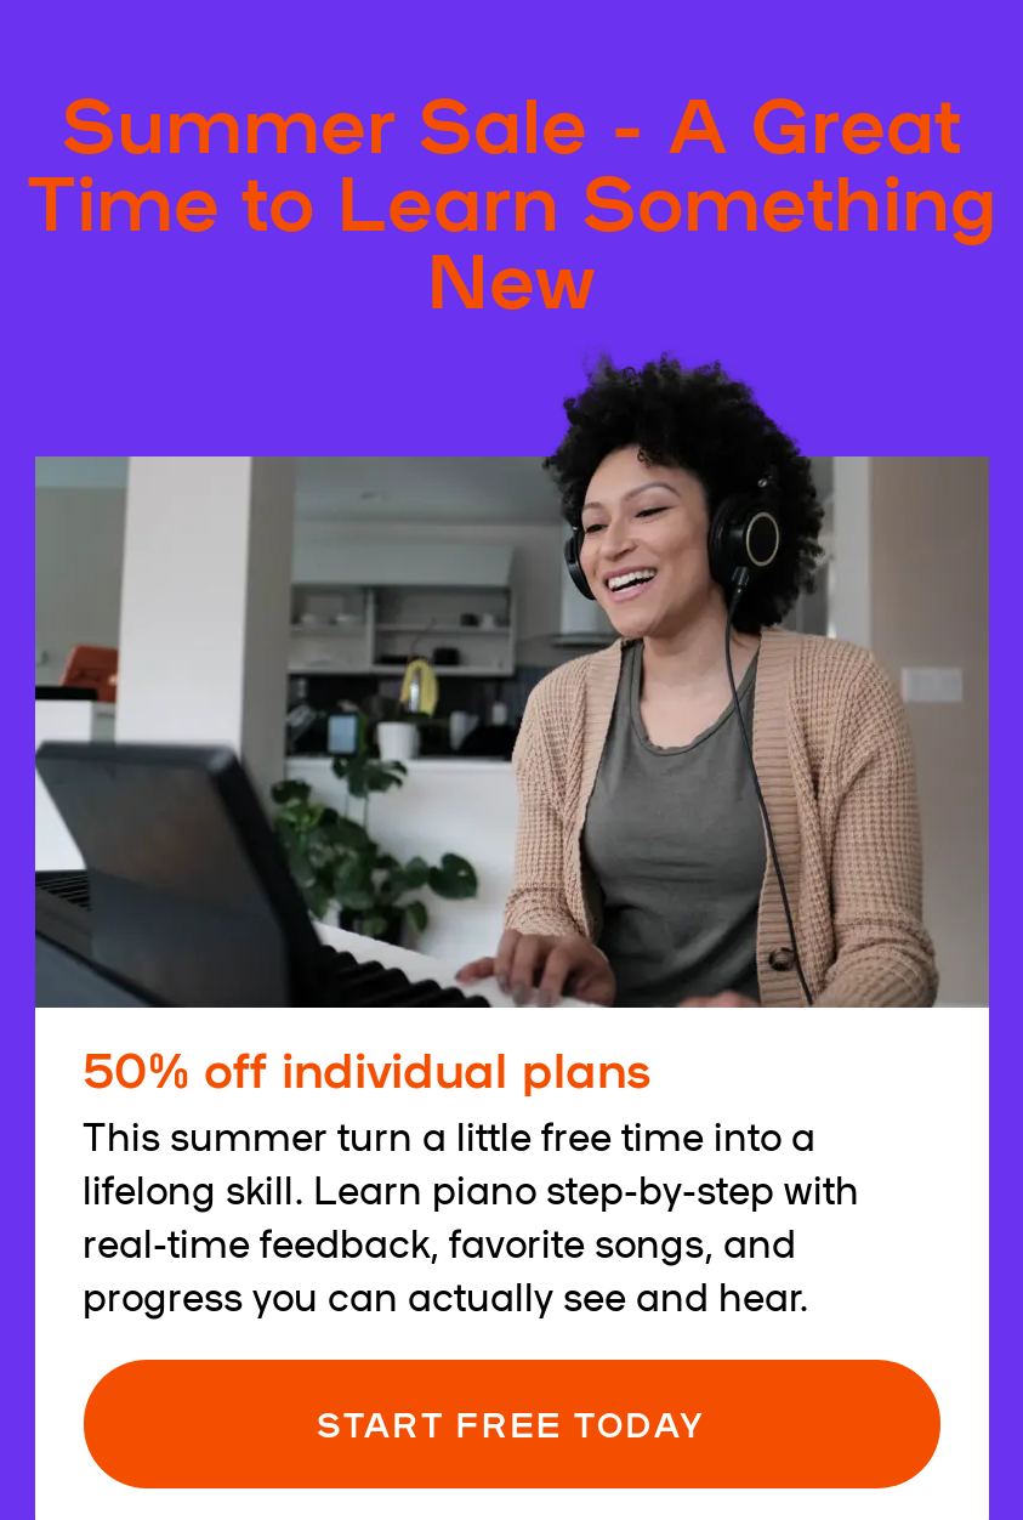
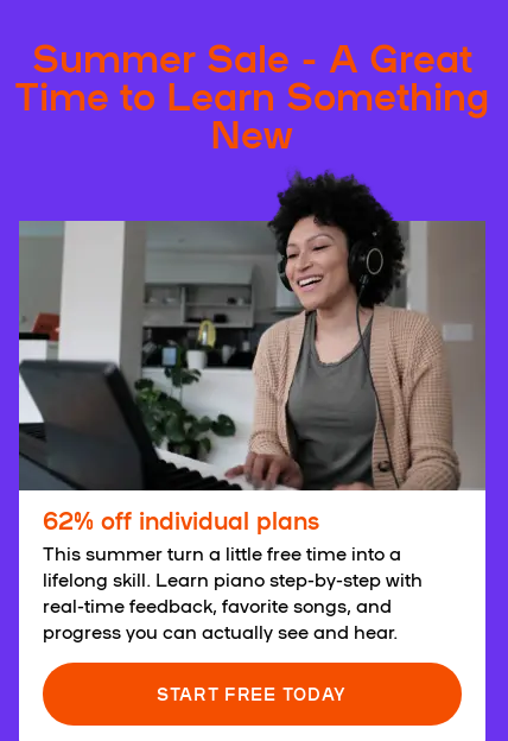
- 50% off individual plans
+ 62% off individual plans
